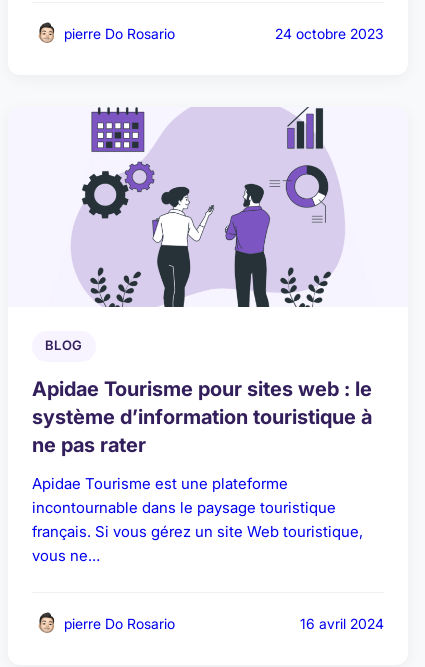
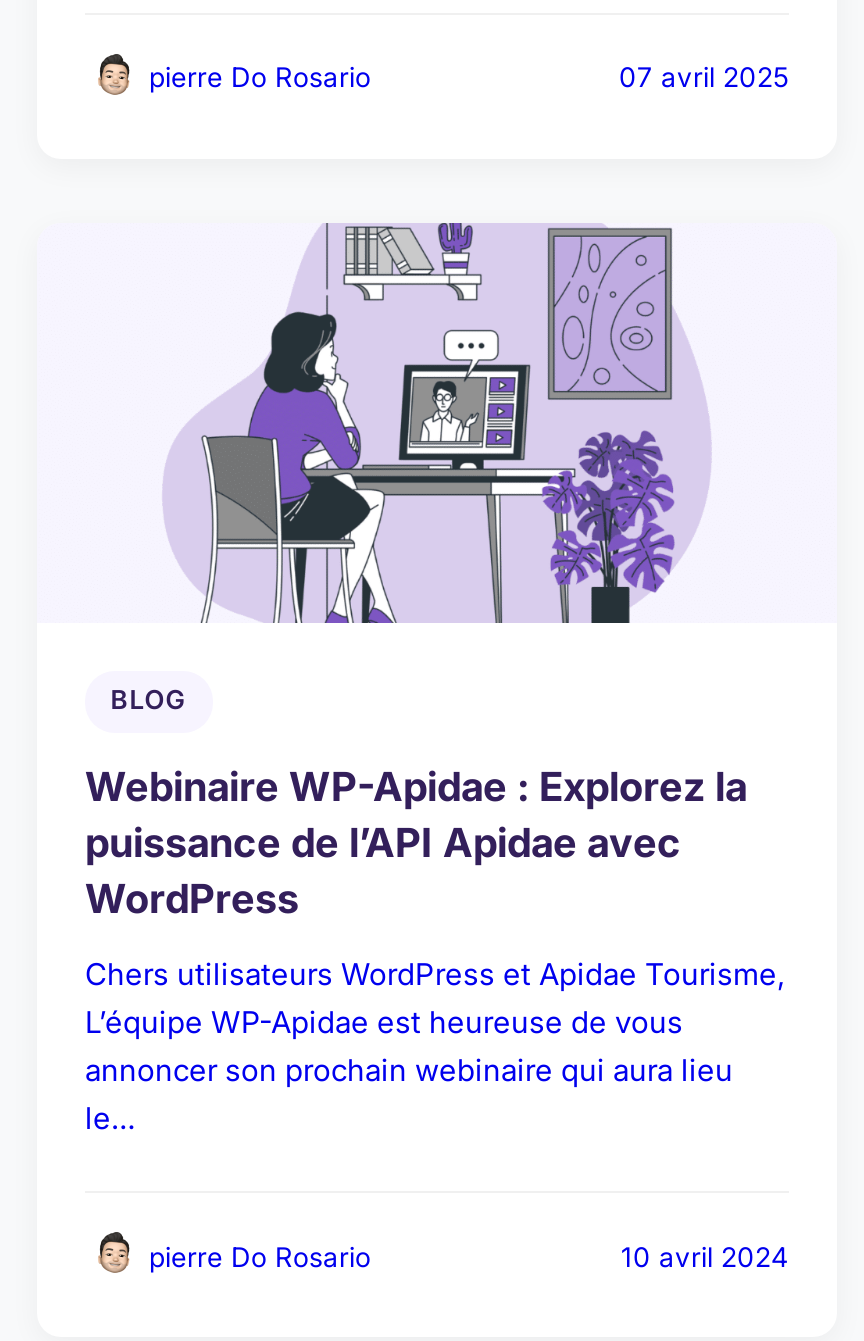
- 24 octobre 2023
+ 07 avril 2025

- [image]
+ [image]

- Apidae Tourisme pour sites web : le
- système d’information touristique à
- ne pas rater
+ Webinaire WP-Apidae : Explorez la
+ puissance de l’API Apidae avec
+ WordPress

- Apidae Tourisme est une plateforme
- incontournable dans le paysage touristique
- français. Si vous gérez un site Web touristique,
- vous ne…
+ Chers utilisateurs WordPress et Apidae Tourisme,
+ L’équipe WP-Apidae est heureuse de vous
+ annoncer son prochain webinaire qui aura lieu
+ le…

- 16 avril 2024
+ 10 avril 2024
